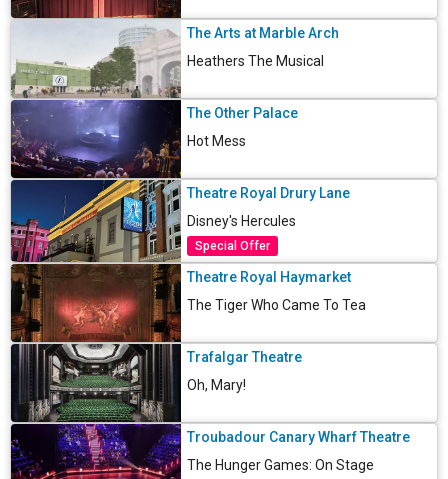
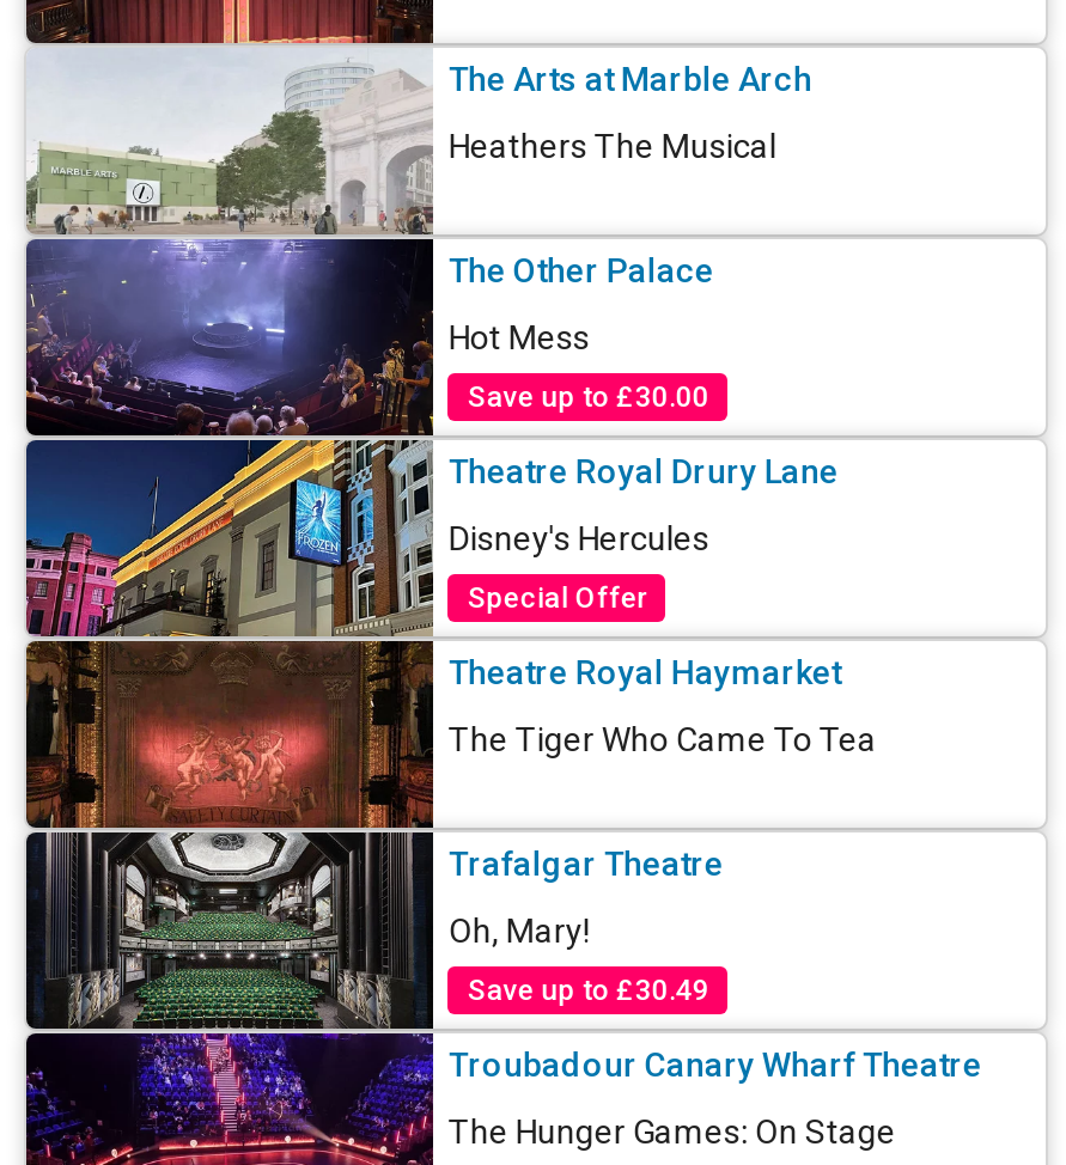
+ Save up to £30.00

+ Save up to £30.49
